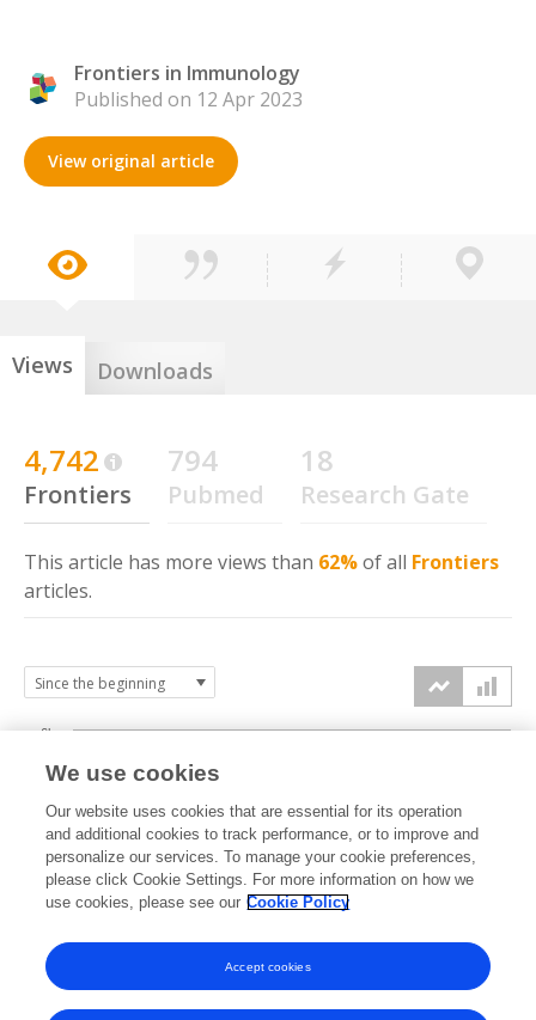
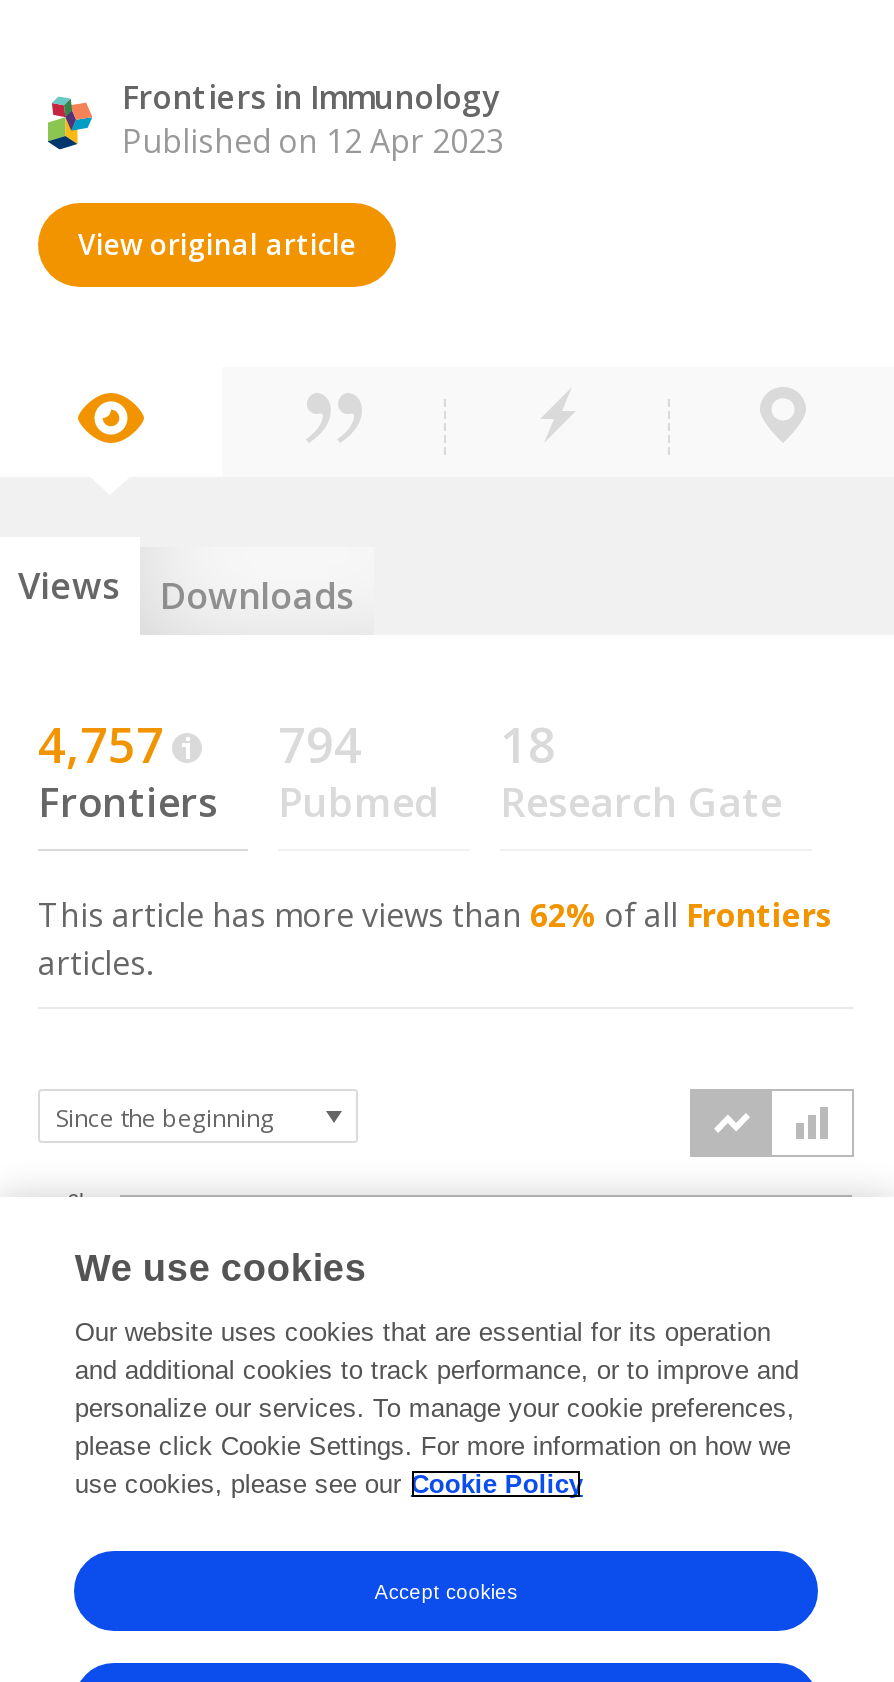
- 4,742
+ 4,757
